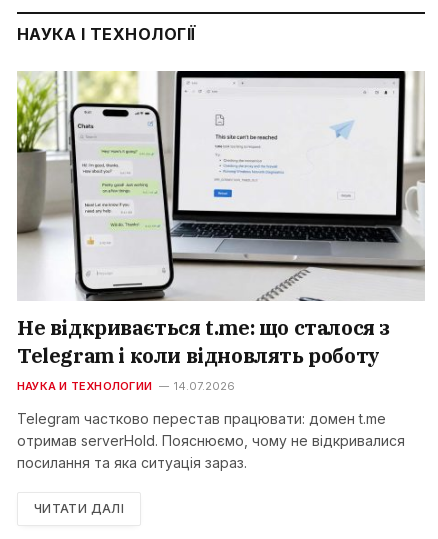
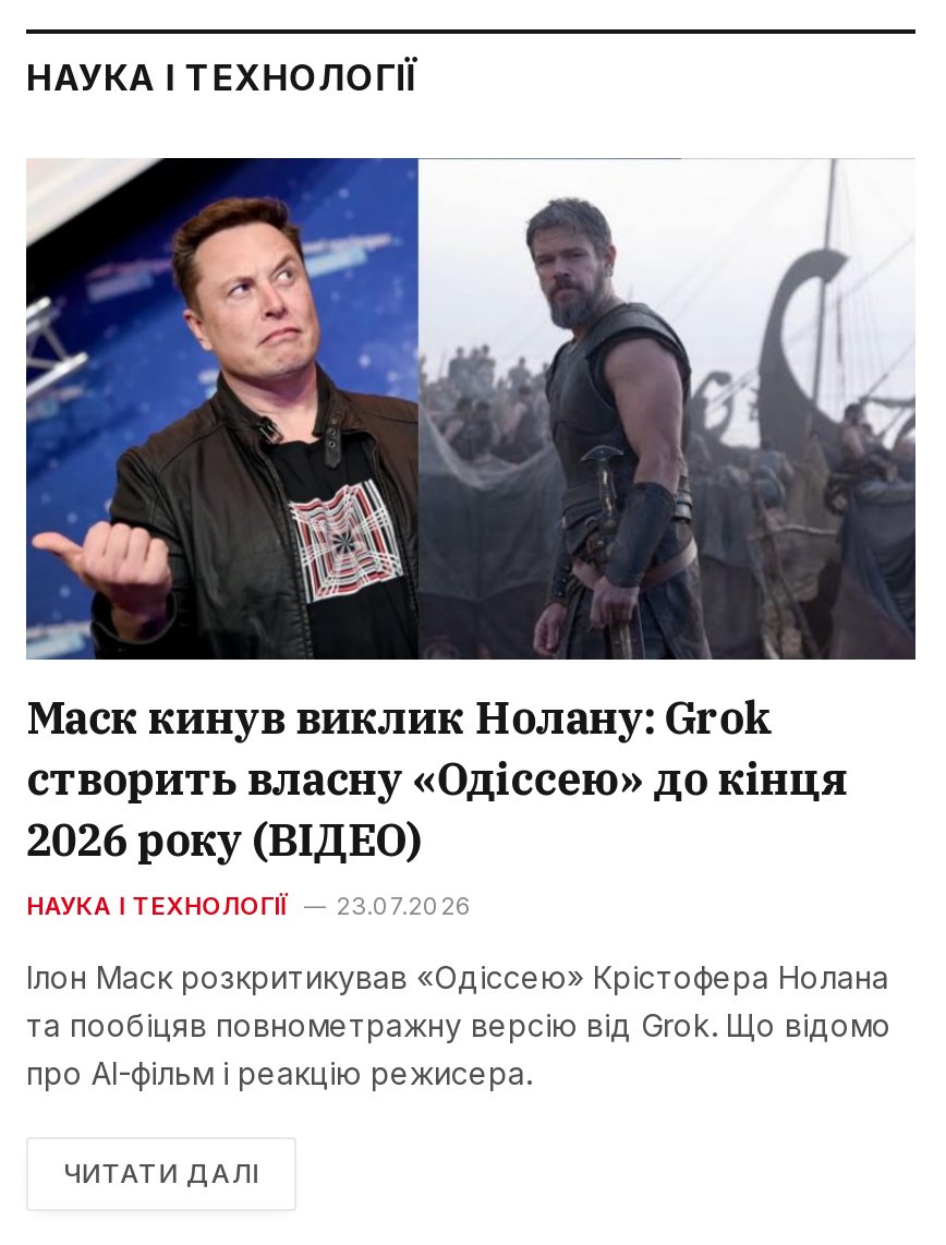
- [image]
- Не відкривається t.me: що сталося з
- Telegram і коли відновлять роботу
- НАУКА И ТЕХНОЛОГИИ
- 14.07.2026
+ [image]
+ Маск кинув виклик Нолану: Grok
+ створить власну «Одіссею» до кінця
+ 2026 року (ВІДЕО)
+ НАУКА І ТЕХНОЛОГІЇ
+ 23.07.2026

- Telegram частково перестав працювати: домен t.me
- отримав serverHold. Пояснюємо, чому не відкривалися
- посилання та яка ситуація зараз.
+ Ілон Маск розкритикував «Одіссею» Крістофера Нолана
+ та пообіцяв повнометражну версію від Grok. Що відомо
+ про AI-фільм і реакцію режисера.
